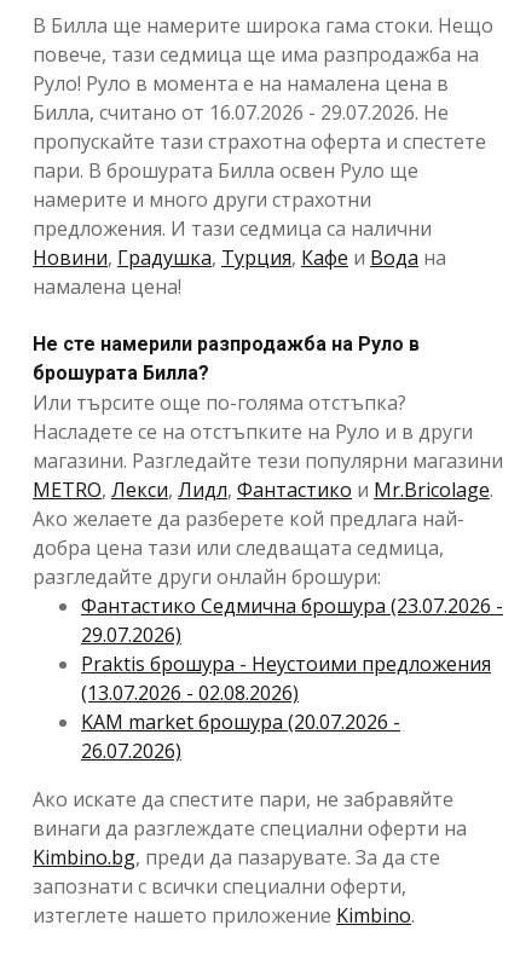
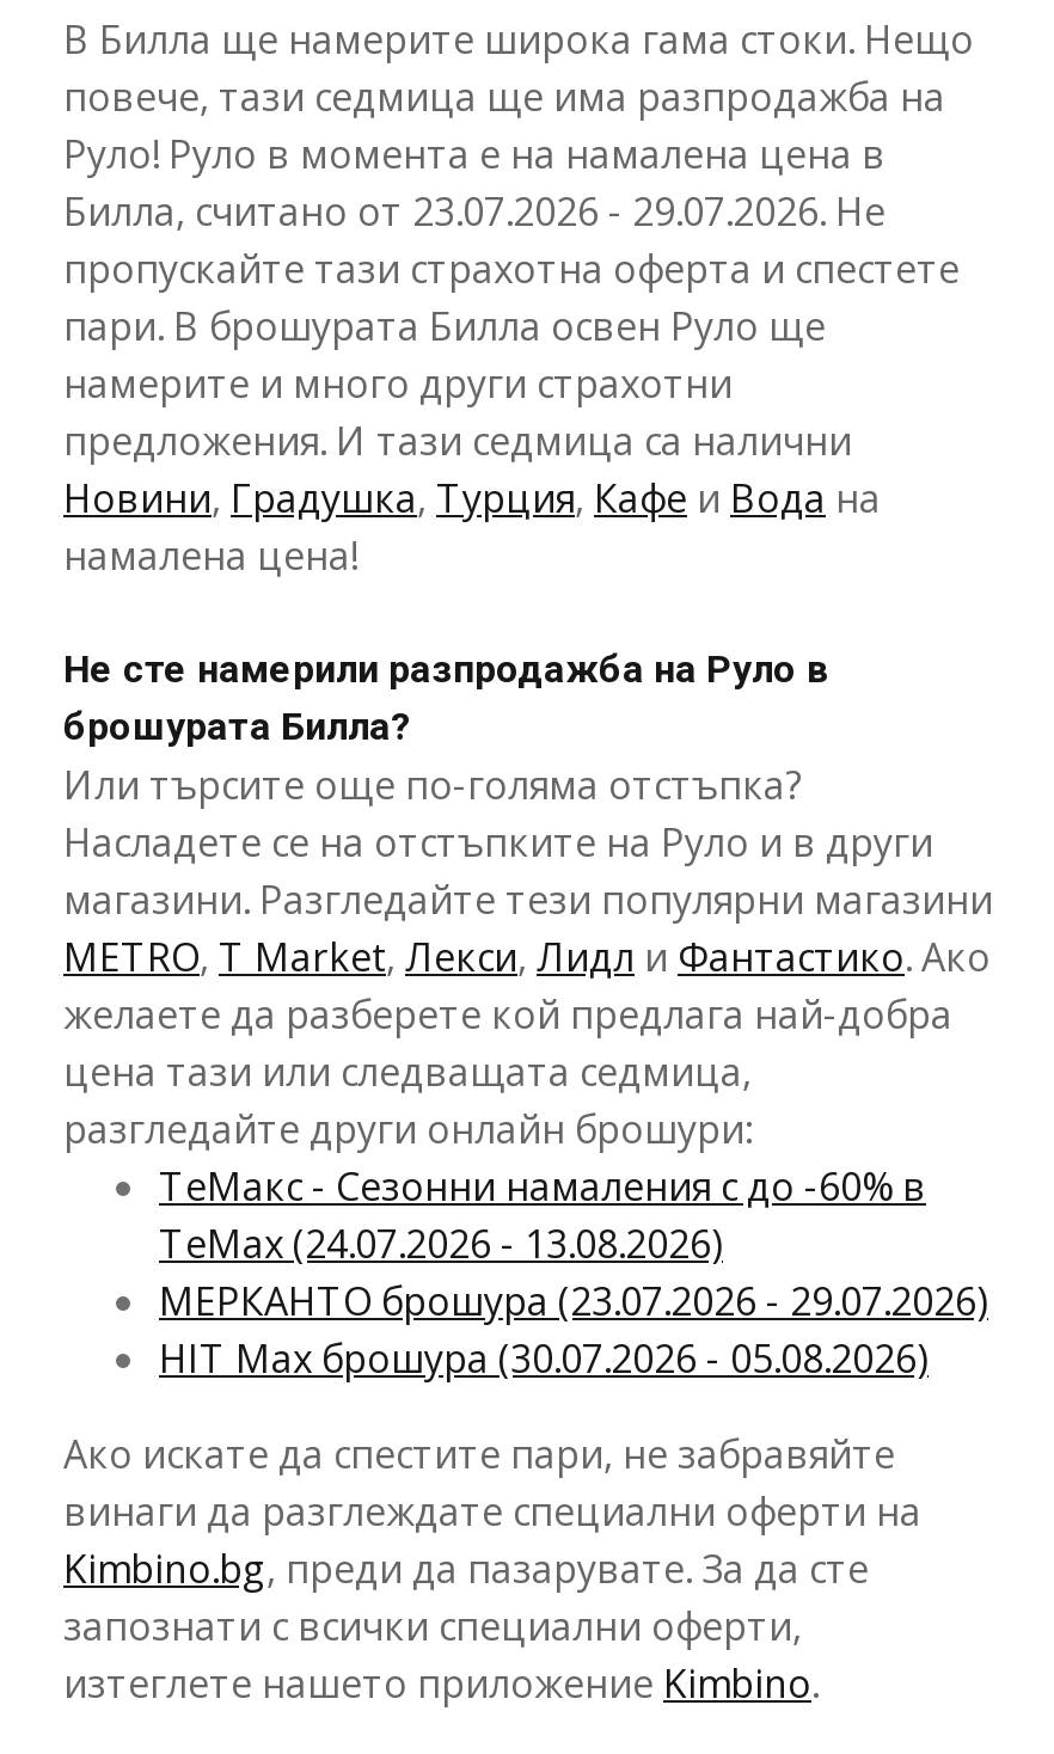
- Билла, считано от 16.07.2026 - 29.07.2026. Не
+ Билла, считано от 23.07.2026 - 29.07.2026. Не

- METRO, Лекси, Лидл, Фантастико и Mr.Bricolage.
- Ако желаете да разберете кой предлага най-
- добра цена тази или следващата седмица,
+ METRO, T Market, Лекси, Лидл и Фантастико. Ако
+ желаете да разберете кой предлага най-добра
+ цена тази или следващата седмица,

- Фантастико Cедмична брошура (23.07.2026 -
- 29.07.2026)
- Praktis брошура - Неустоими предложения
- (13.07.2026 - 02.08.2026)
- KAM market брошура (20.07.2026 -
- 26.07.2026)
+ ТеMакс - Сезонни намаления с до -60% в
+ ТеМах (24.07.2026 - 13.08.2026)
+ МЕРКАНТО брошура (23.07.2026 - 29.07.2026)
+ HIT Max брошура (30.07.2026 - 05.08.2026)
